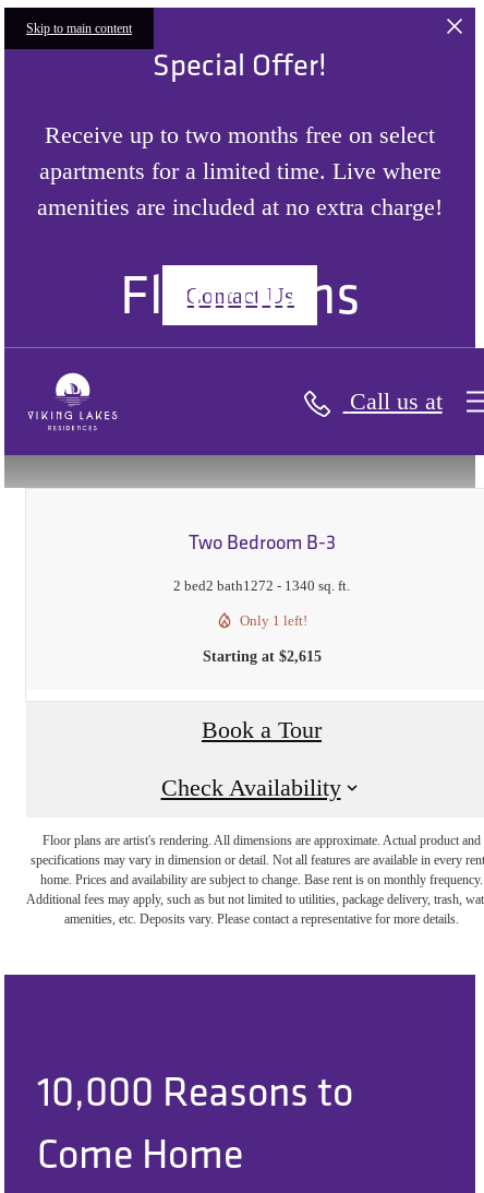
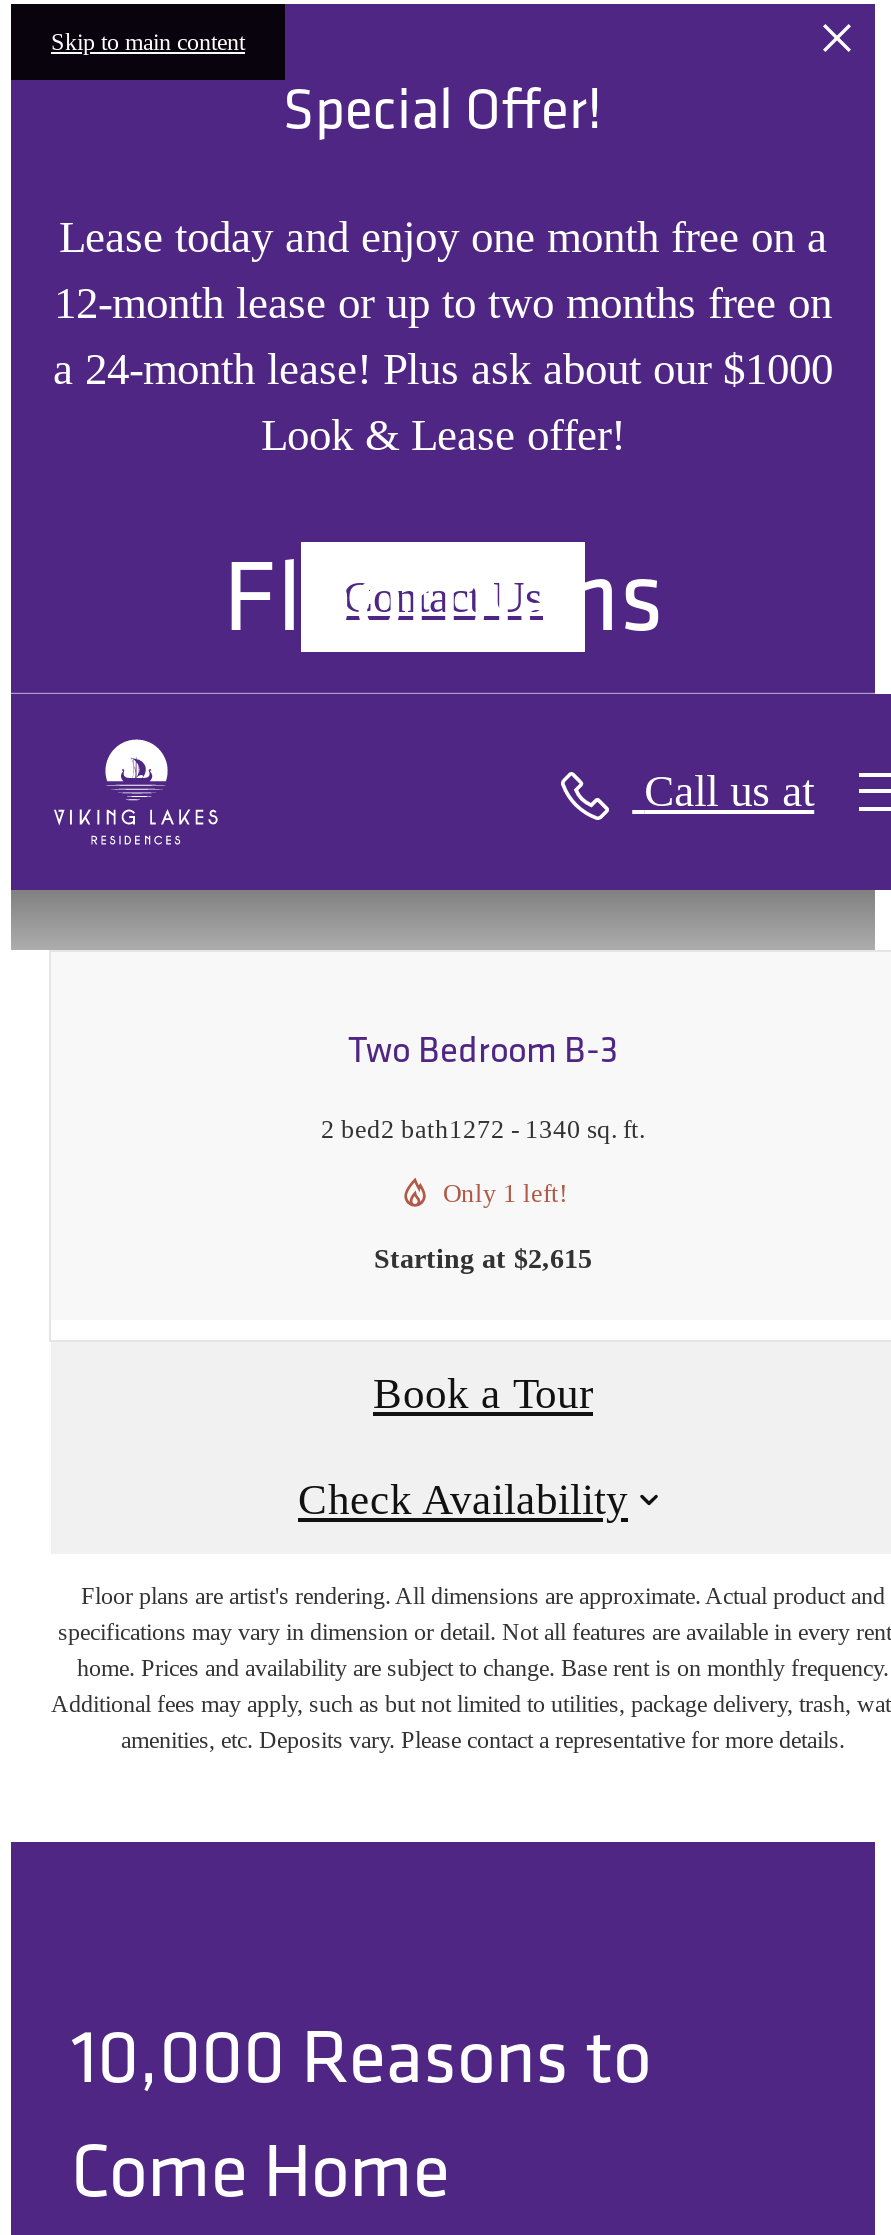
- Receive up to two months free on select
- apartments for a limited time. Live where
- amenities are included at no extra charge!
+ Lease today and enjoy one month free on a
+ 12-month lease or up to two months free on
+ a 24-month lease! Plus ask about our $1000
+ Look & Lease offer!
